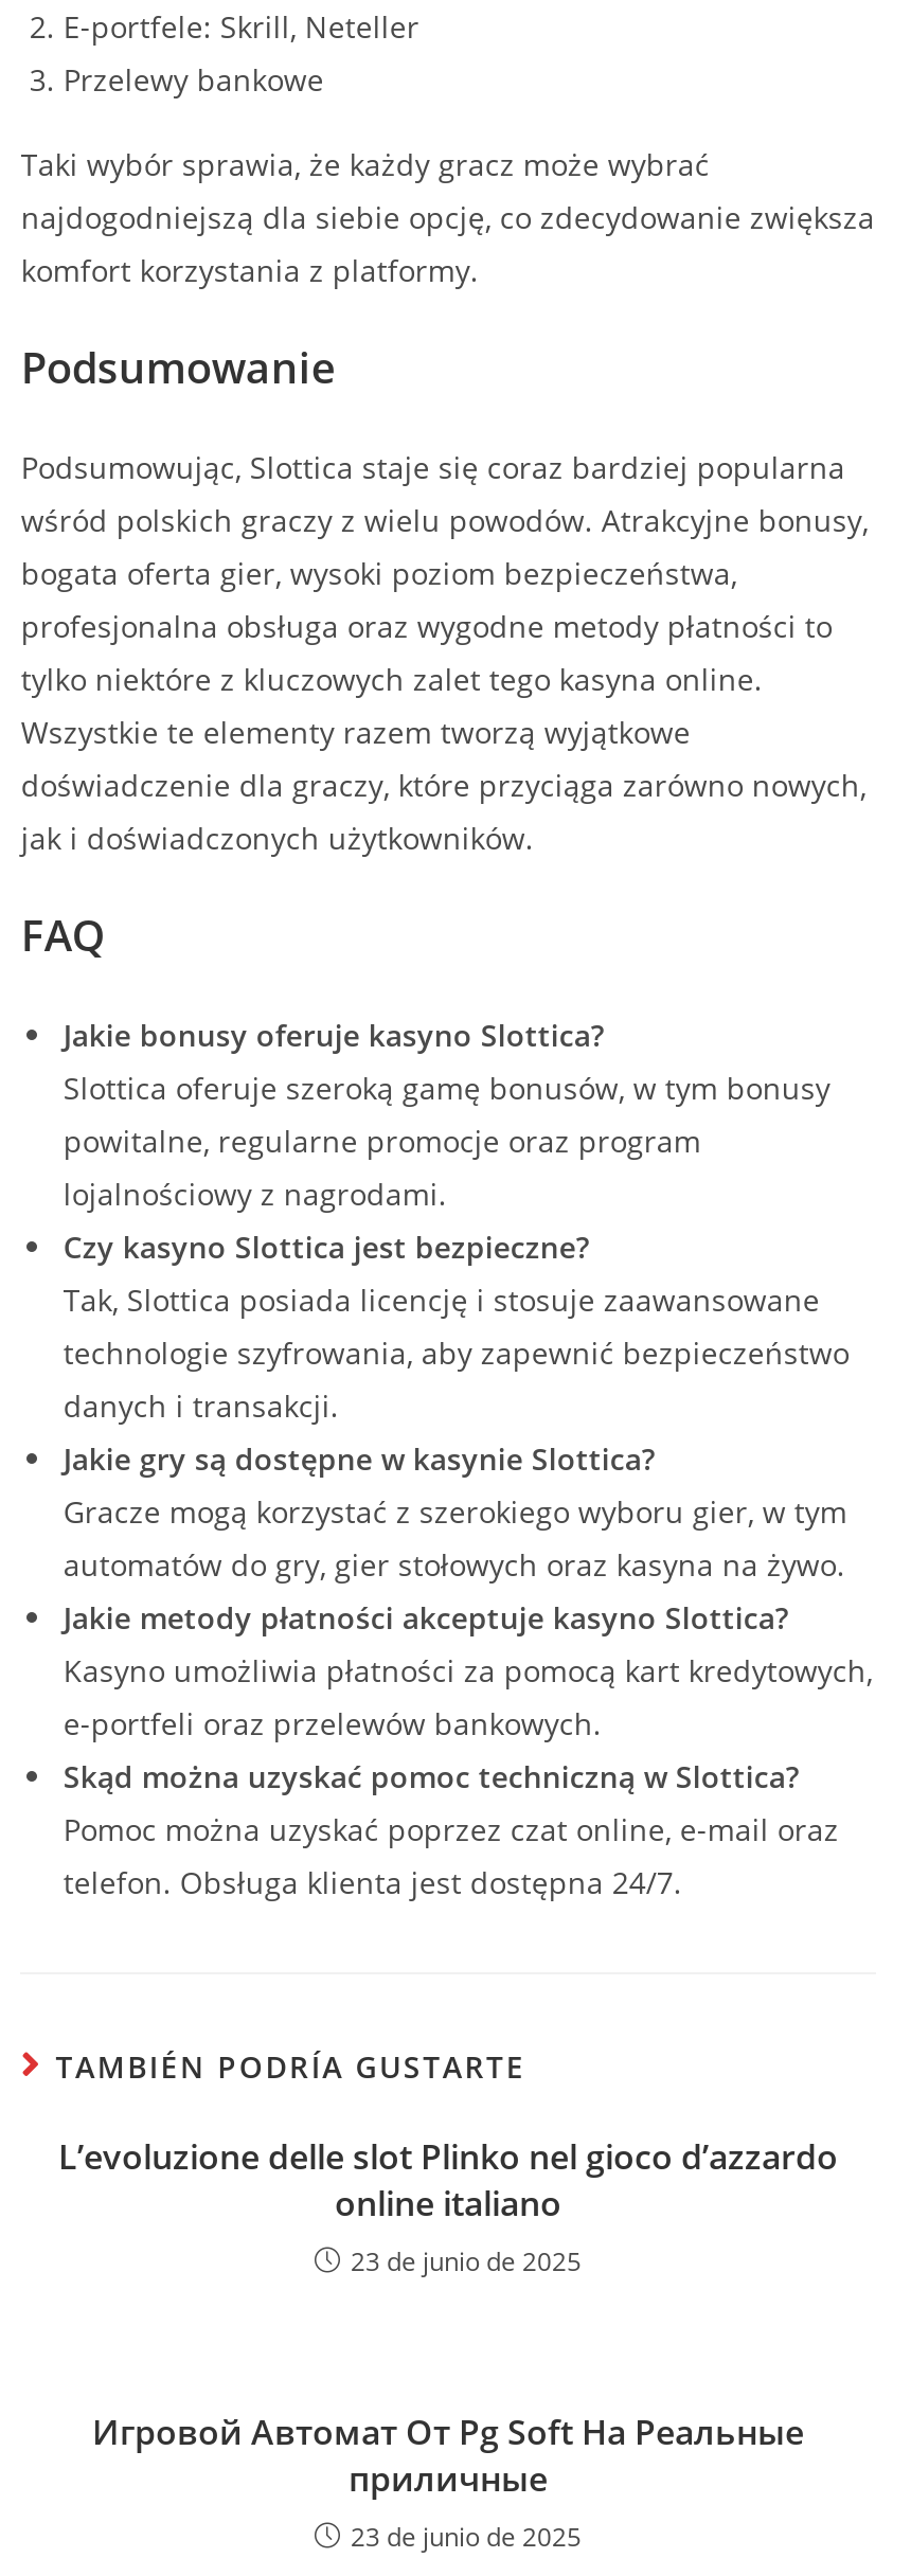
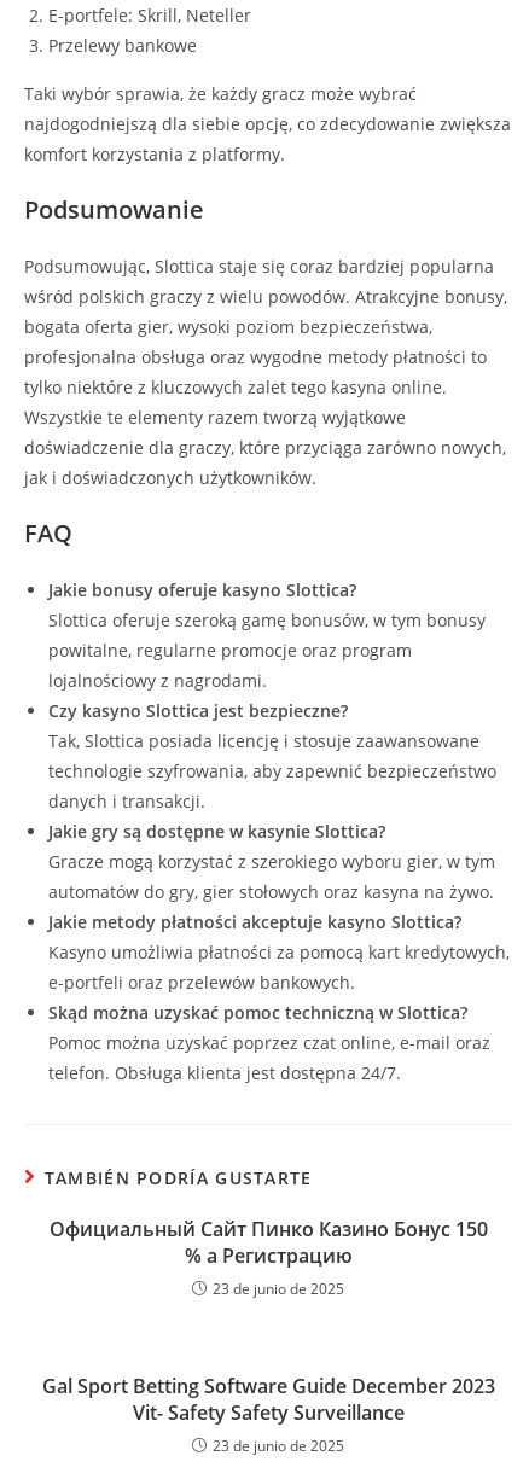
- L’evoluzione delle slot Plinko nel gioco d’azzardo
- online italiano
+ Официальный Сайт Пинко Казино Бонус 150
+ % а Регистрацию

- Игровой Автомат От Pg Soft На Реальные
- приличные
+ Gal Sport Betting Software Guide December 2023
+ Vit- Safety Safety Surveillance
